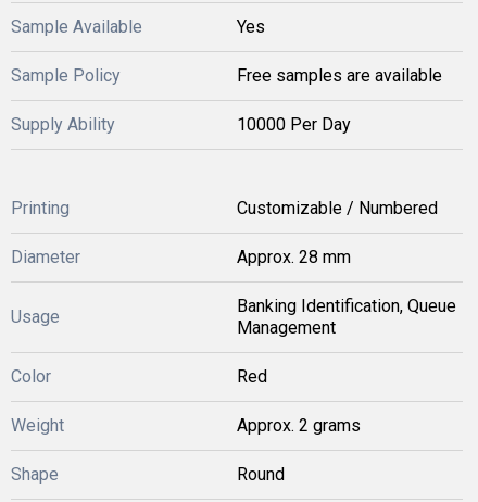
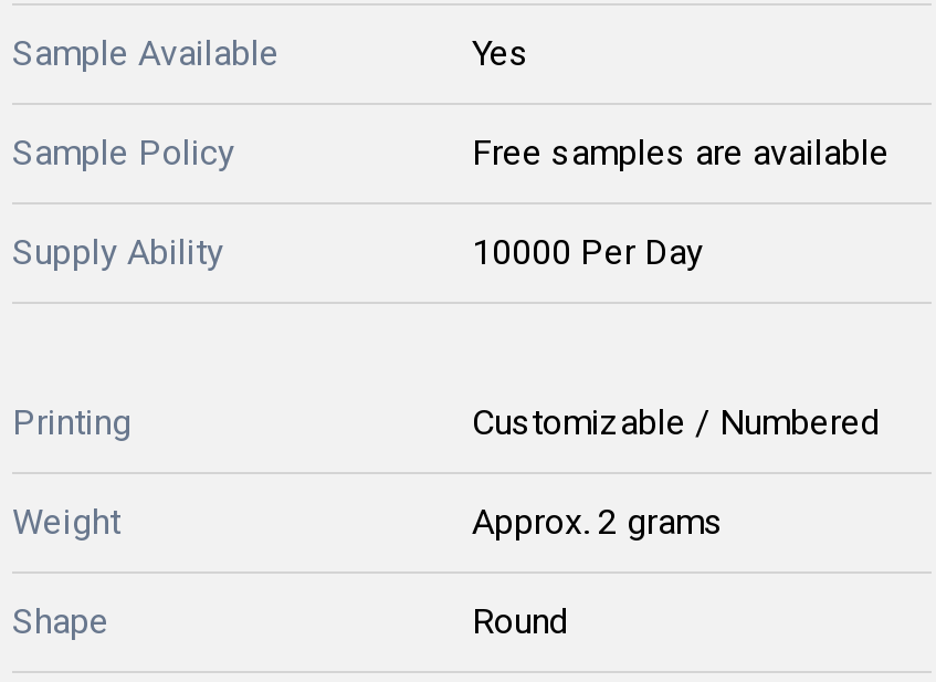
- Diameter
- Approx. 28 mm
- Usage

- Banking Identification, Queue
- Management
- Color
- Red
